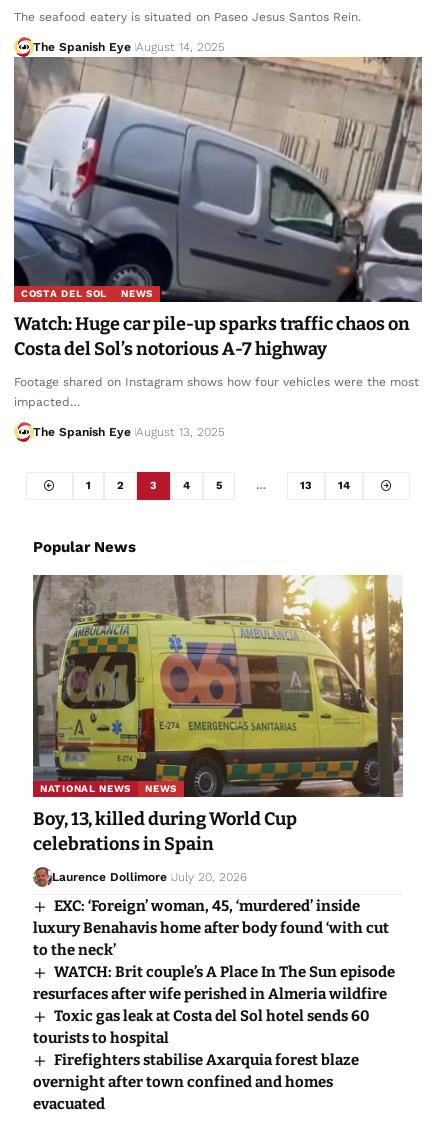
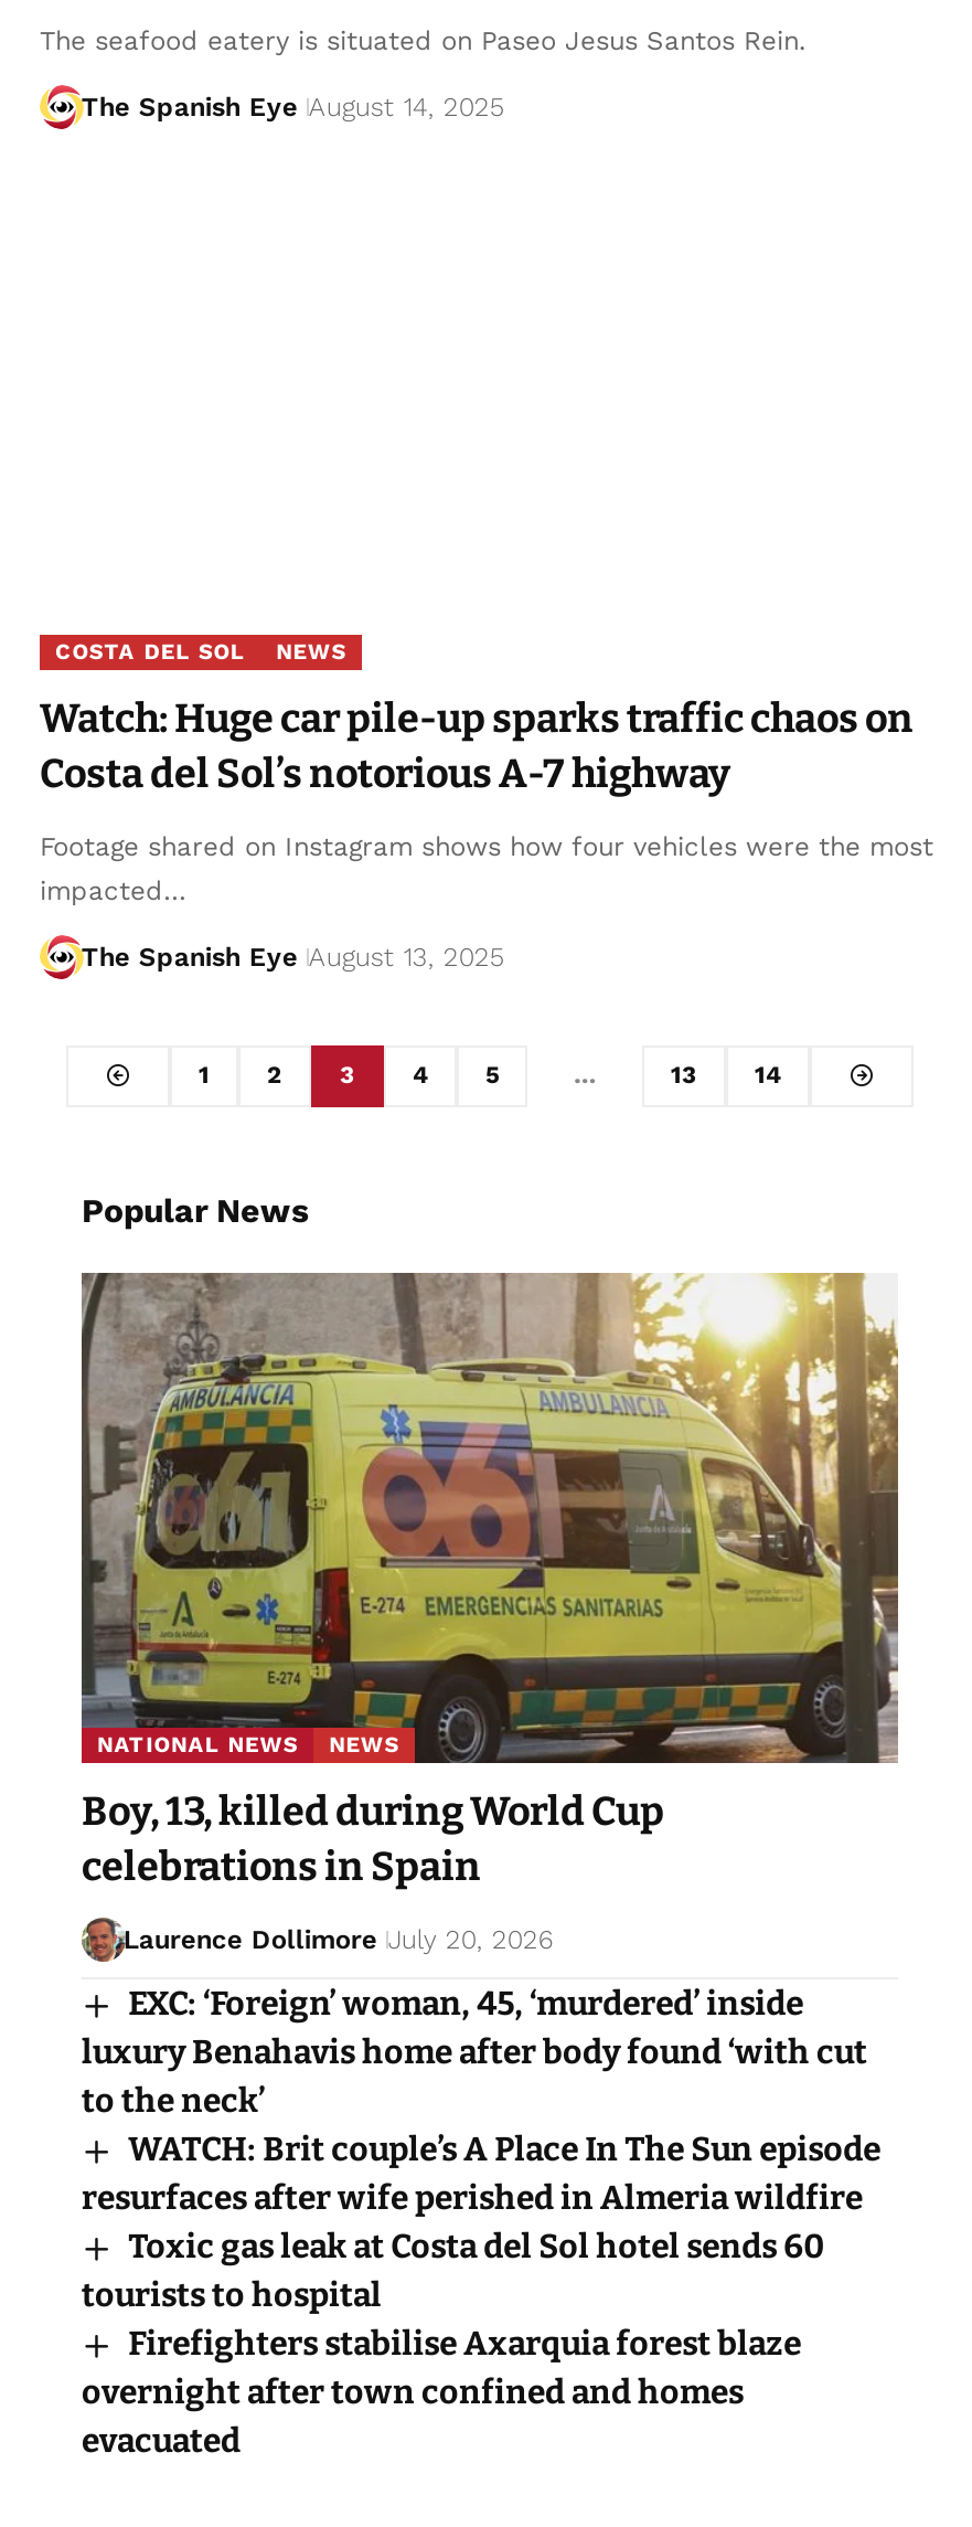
- [image]
